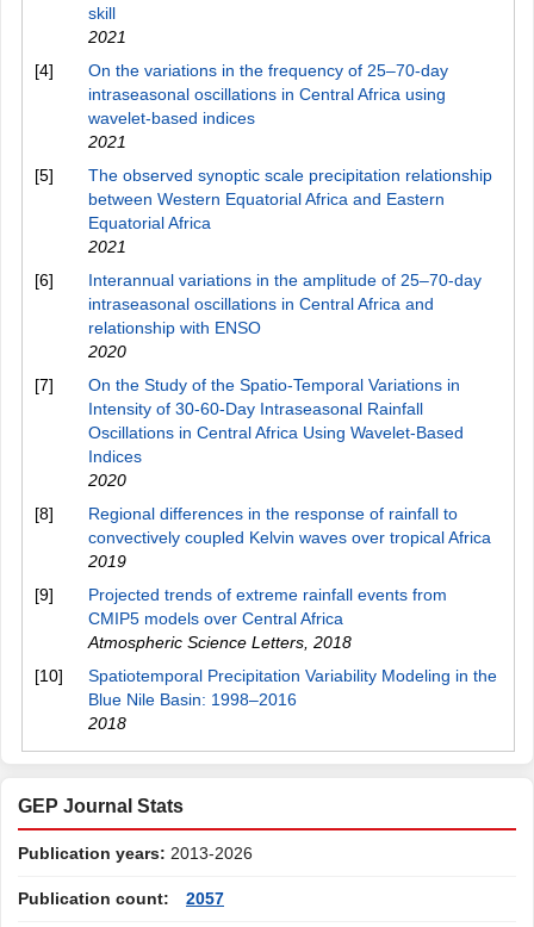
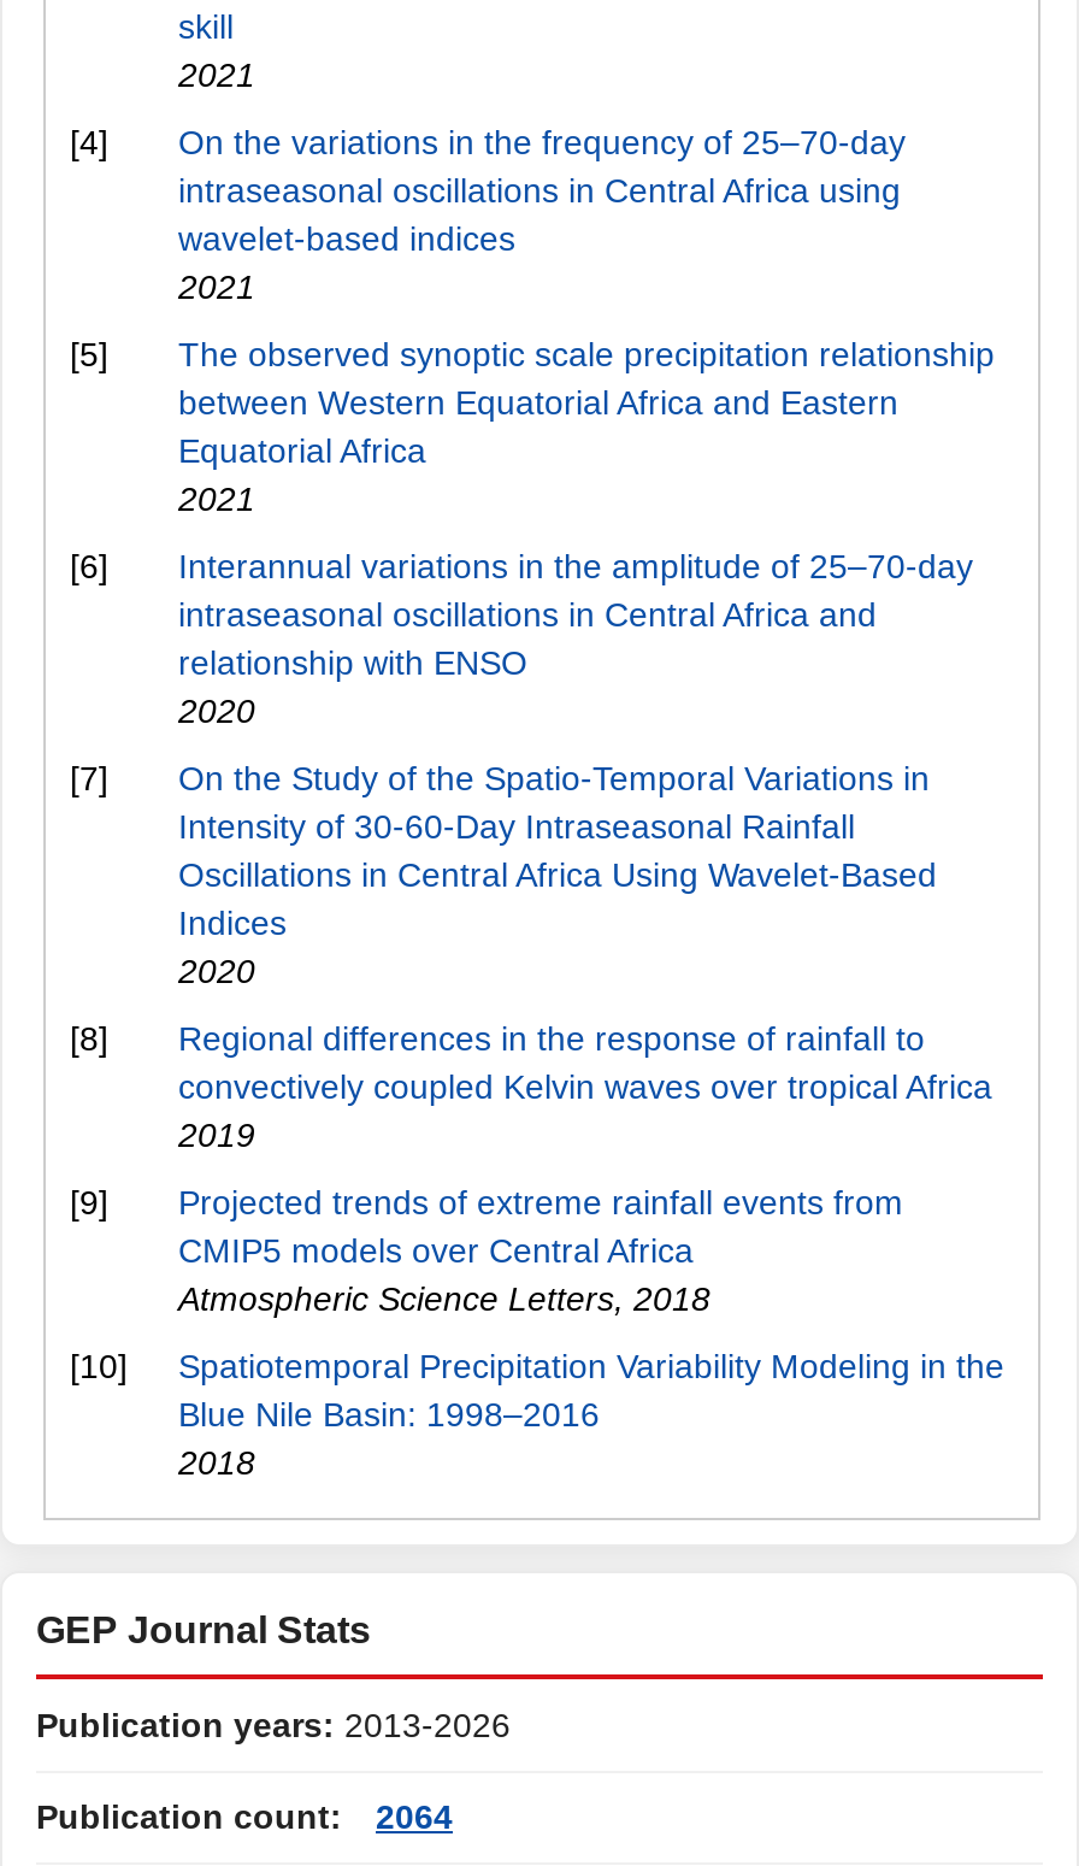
- Publication count: 2057
+ Publication count: 2064
